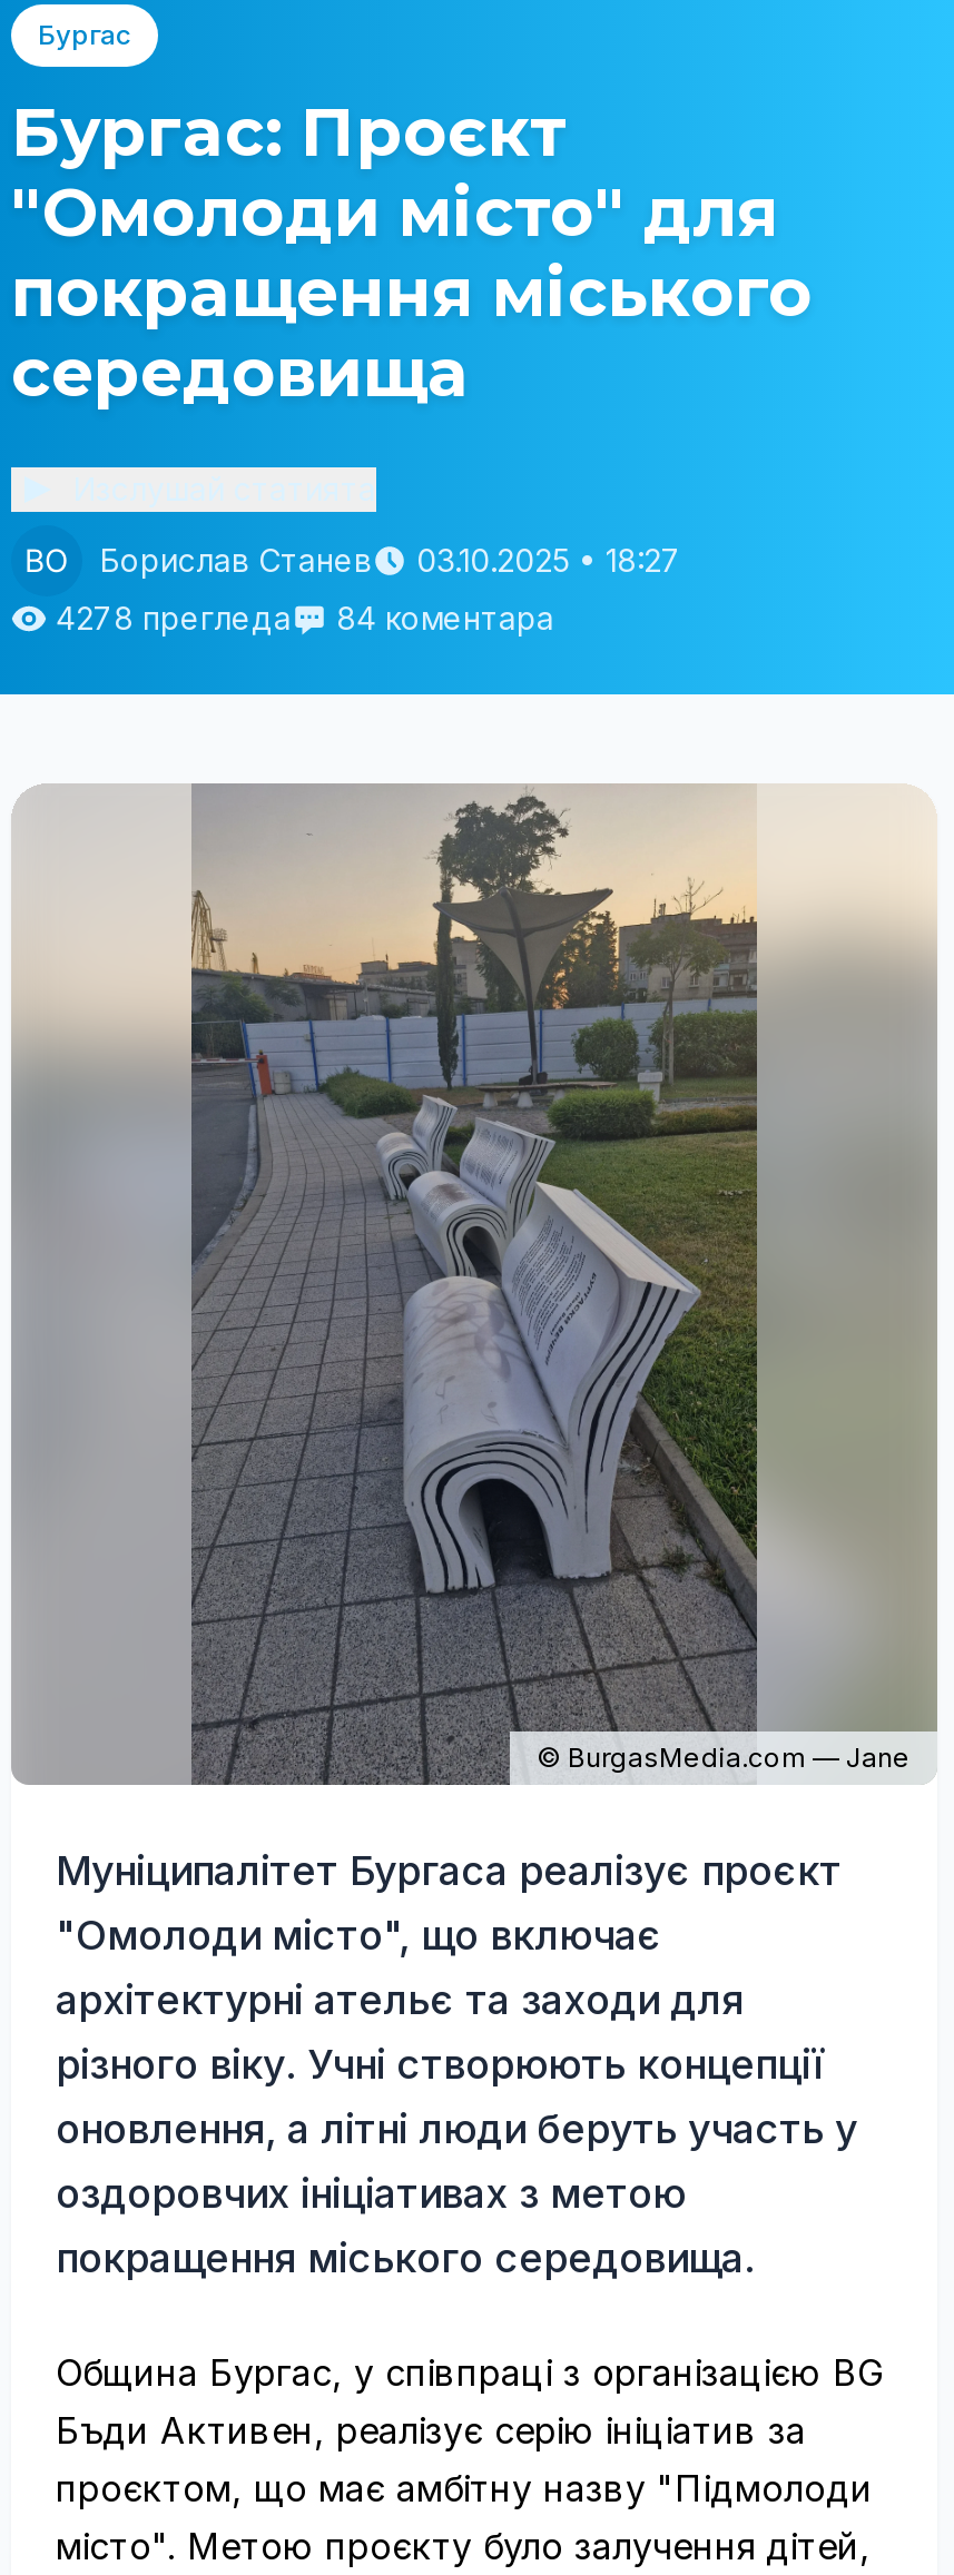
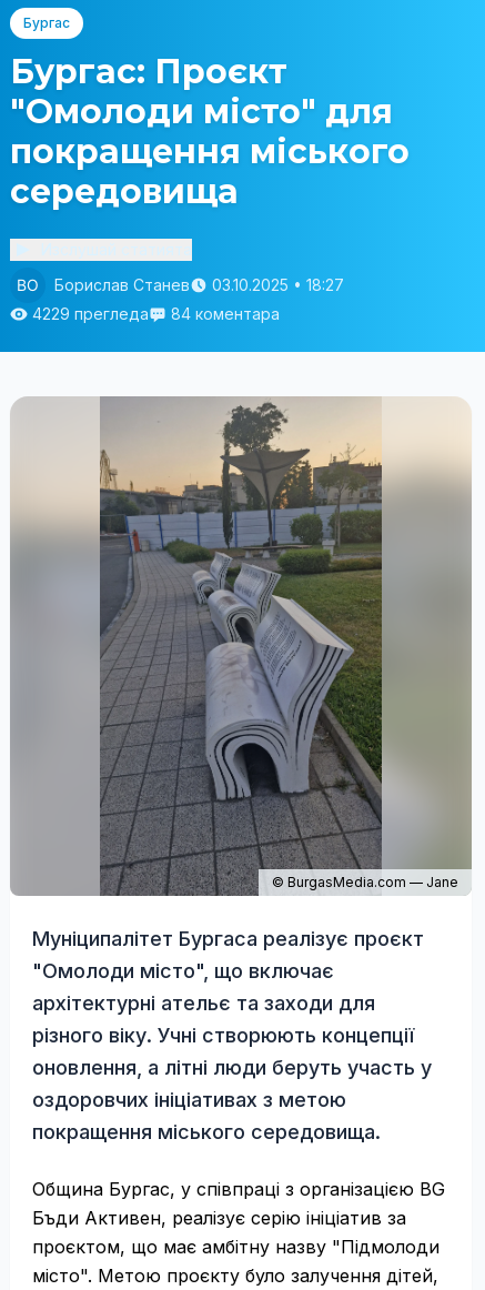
- 4278 прегледа 84 коментара
+ 4229 прегледа 84 коментара
